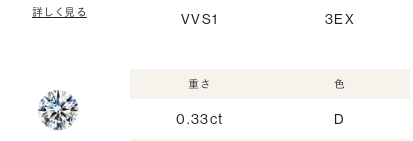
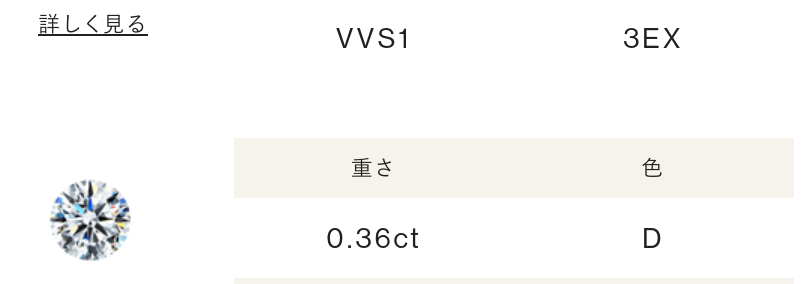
- 0.33ct
+ 0.36ct
